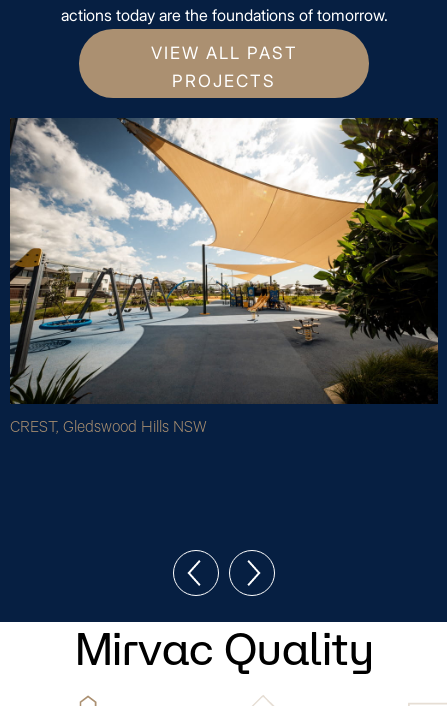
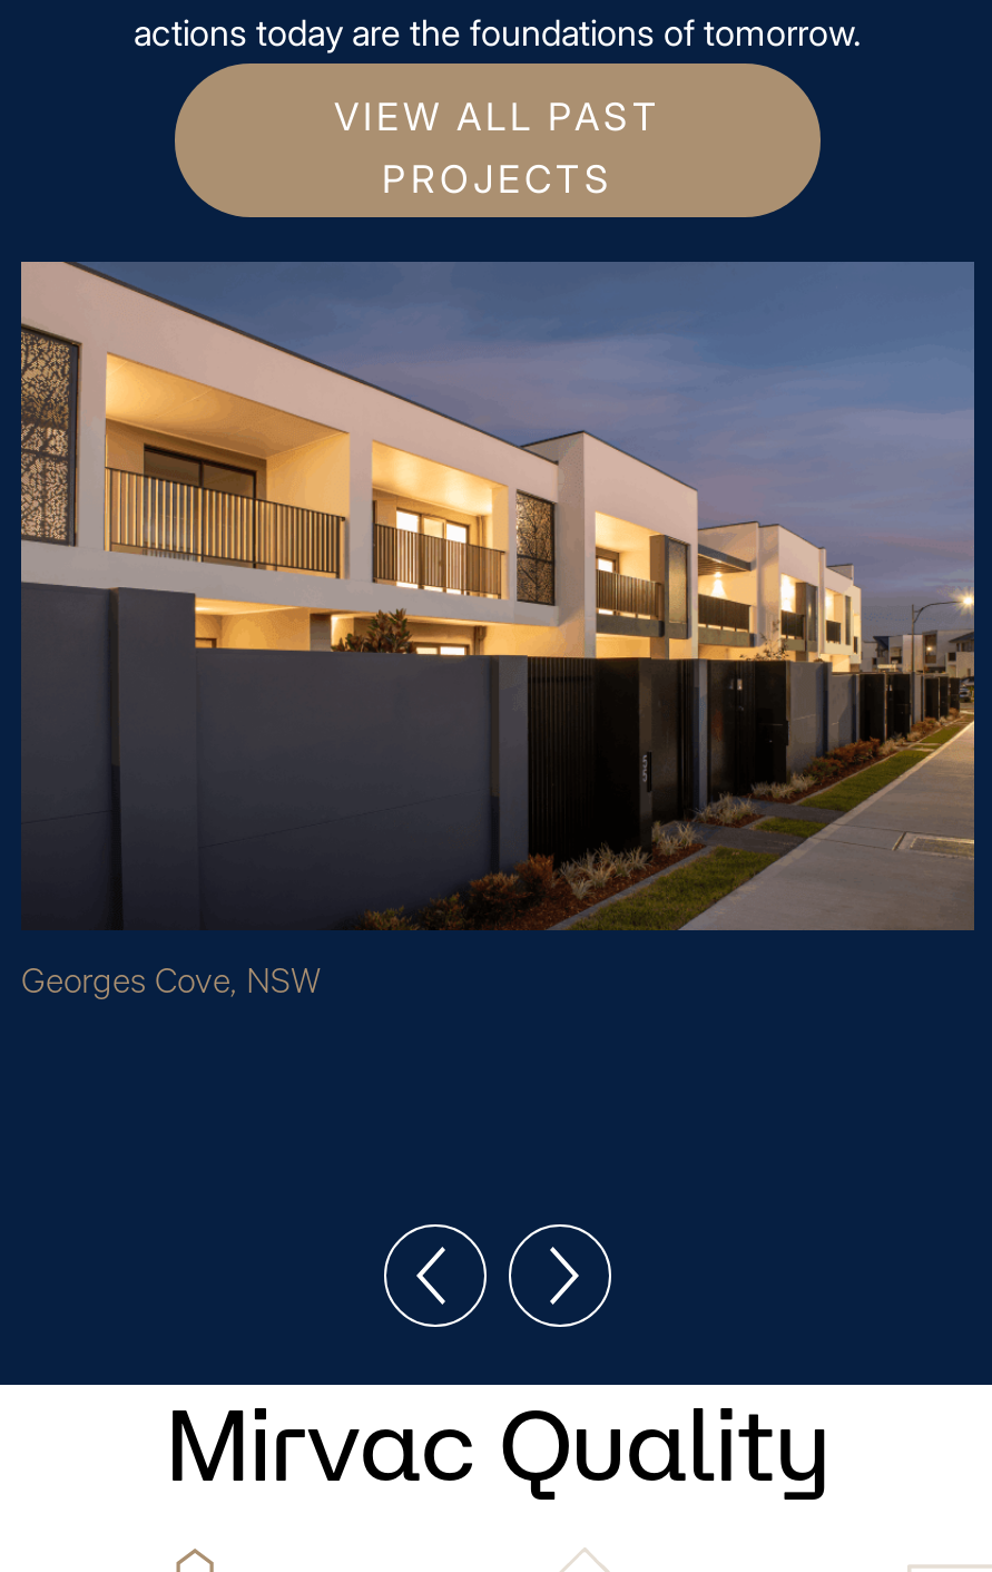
- [image]
- CREST, Gledswood Hills NSW
+ [image]
+ Georges Cove, NSW
